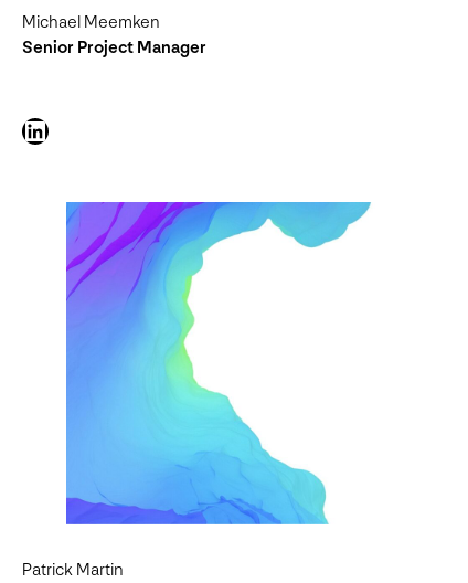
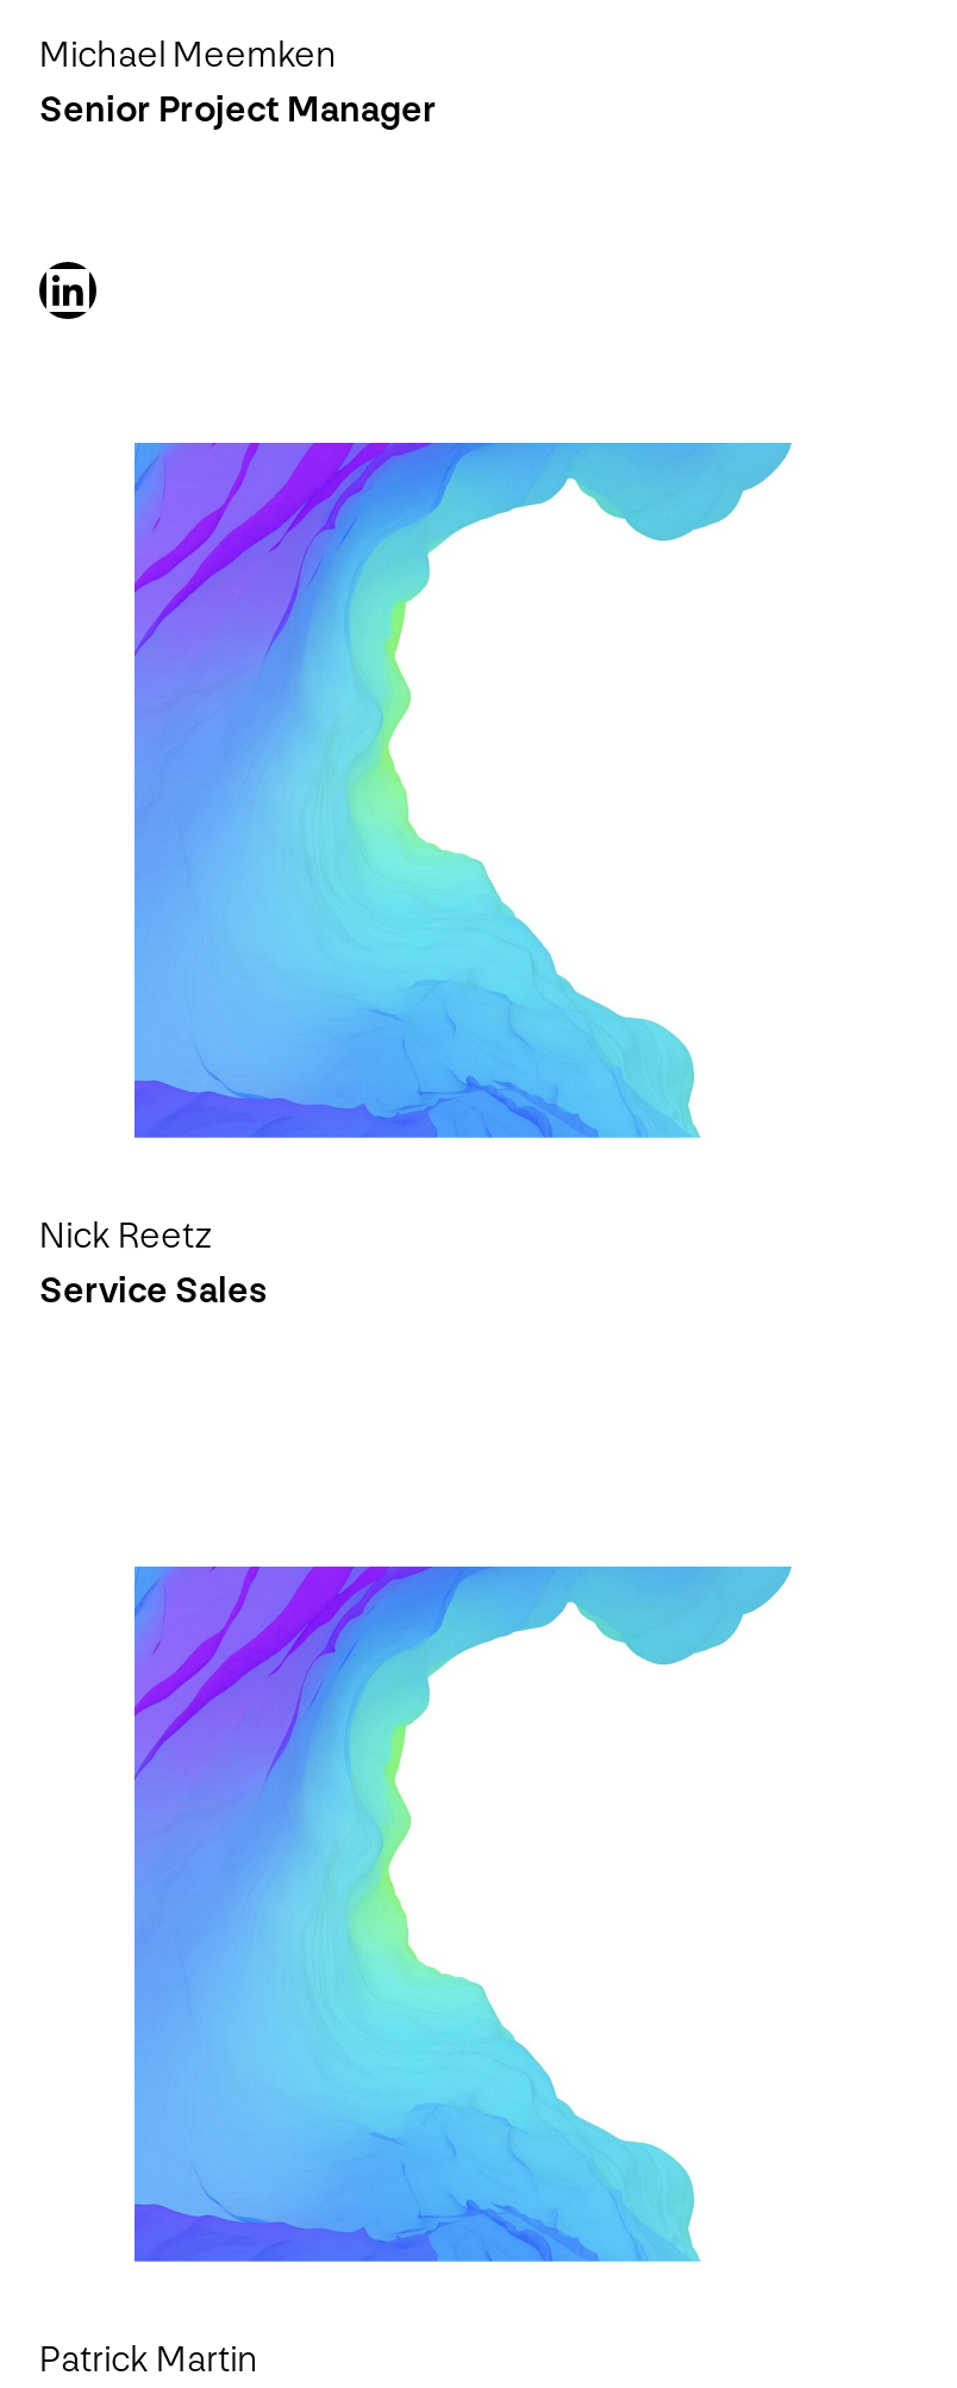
+ Nick Reetz
+ Service Sales
